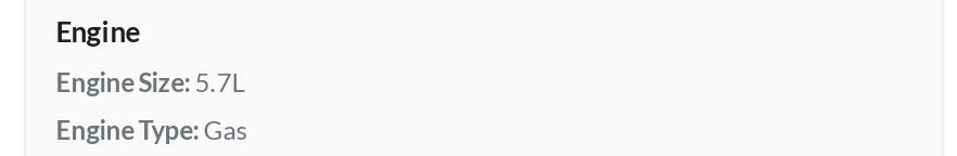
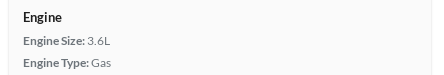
- Engine Size: 5.7L
+ Engine Size: 3.6L
